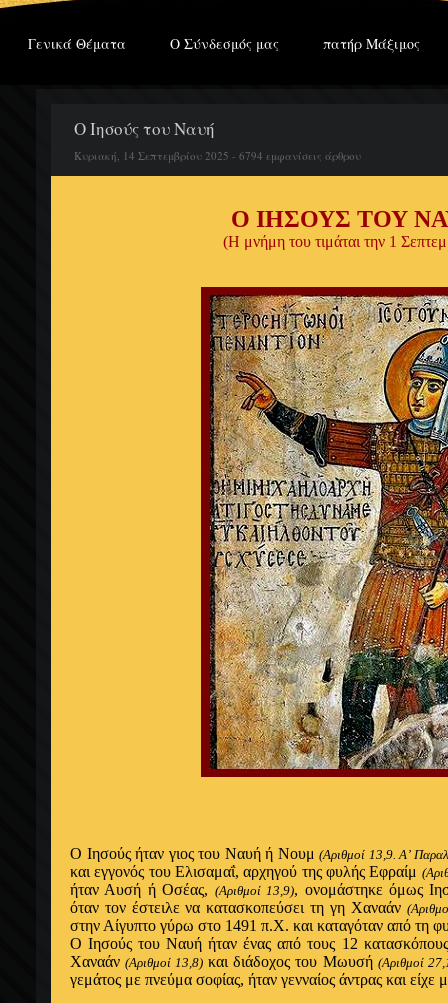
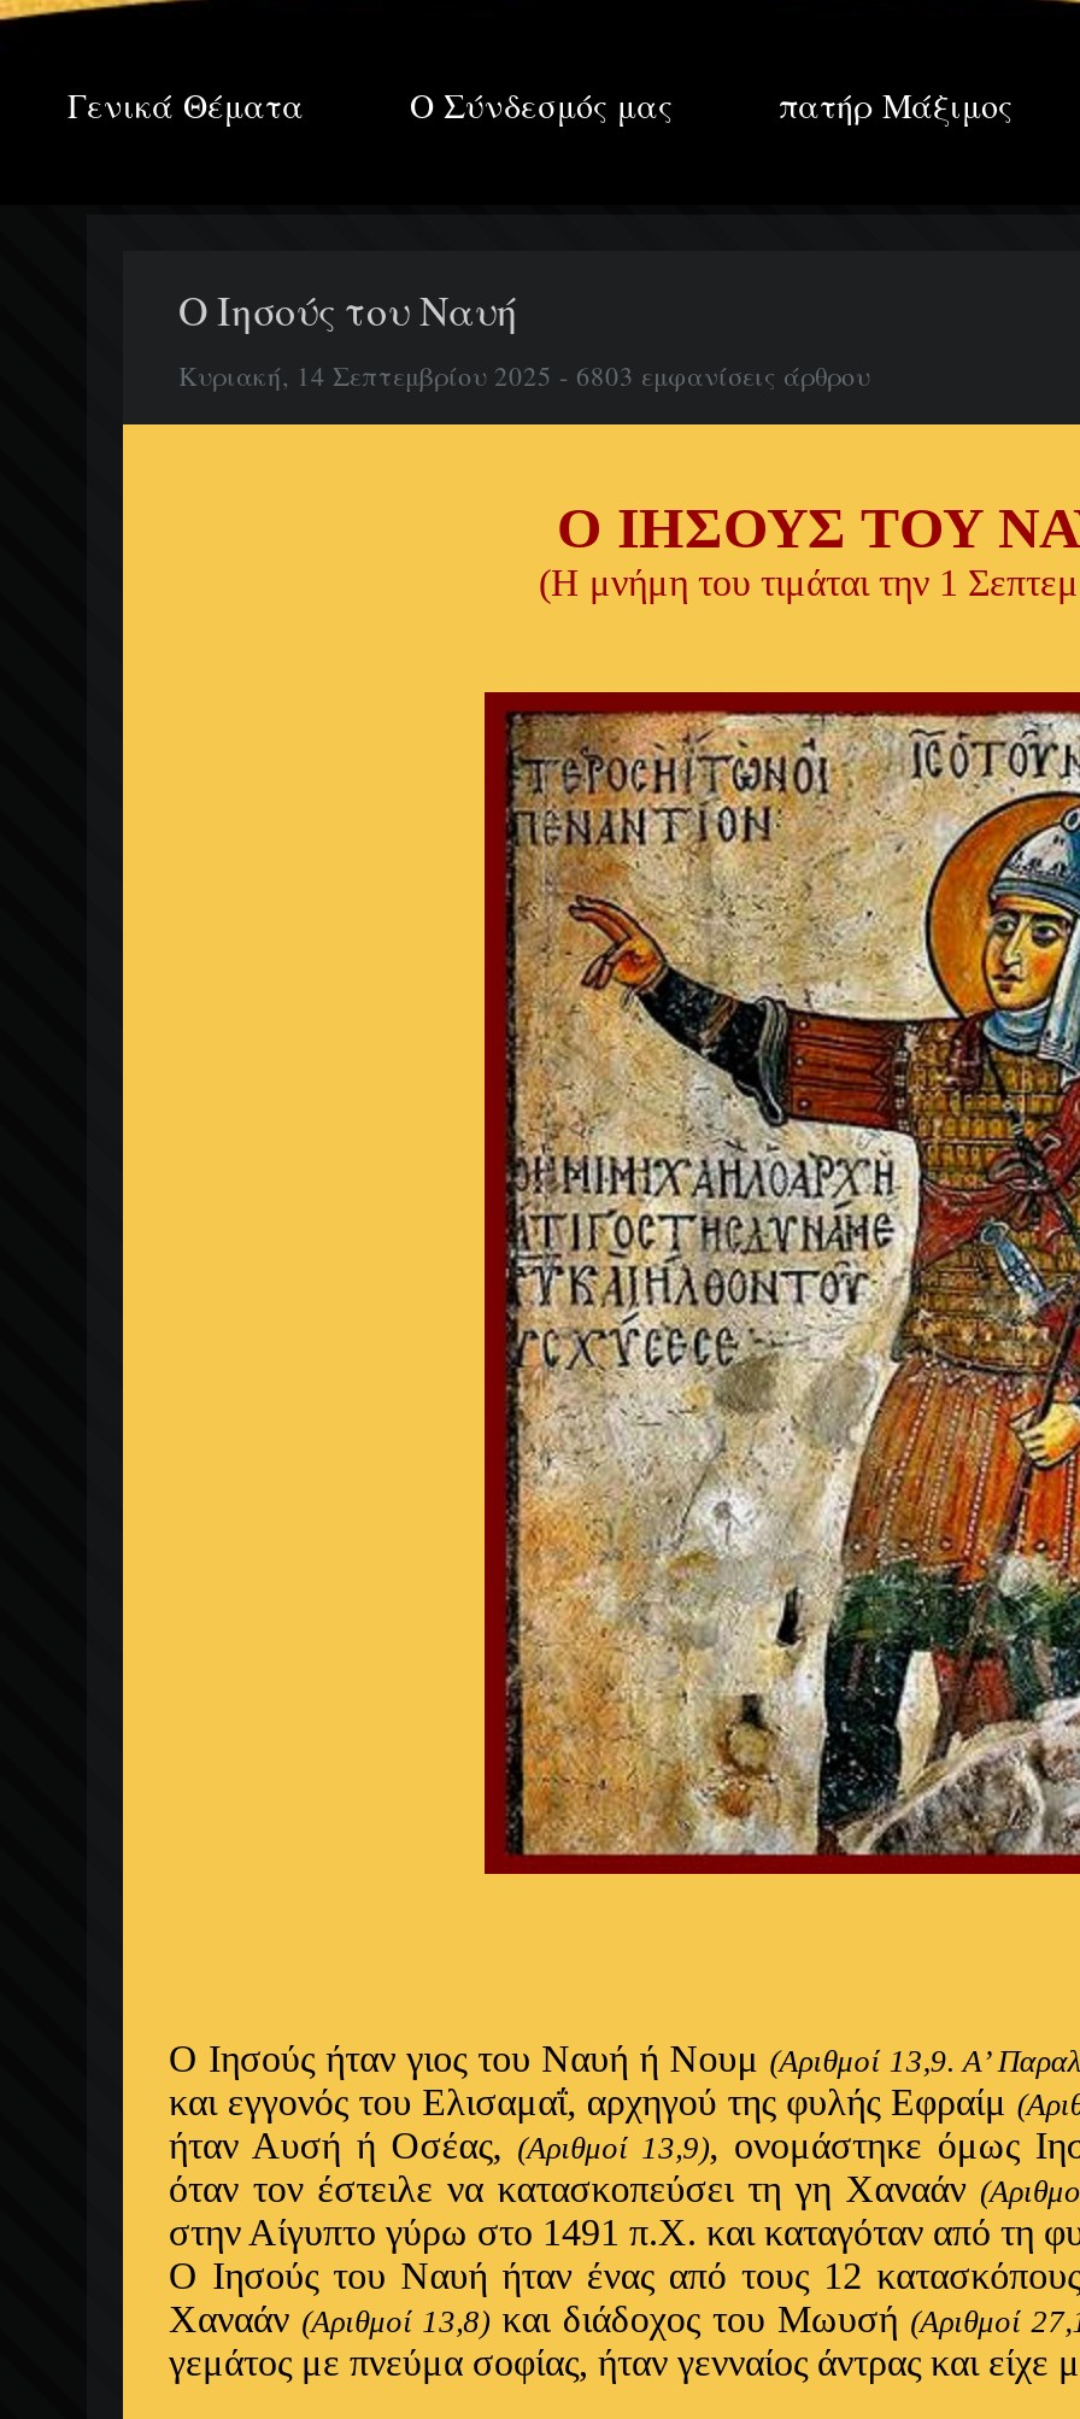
- Κυριακή, 14 Σεπτεμβρίου 2025 - 6794 εμφανίσεις άρθρου
+ Κυριακή, 14 Σεπτεμβρίου 2025 - 6803 εμφανίσεις άρθρου
